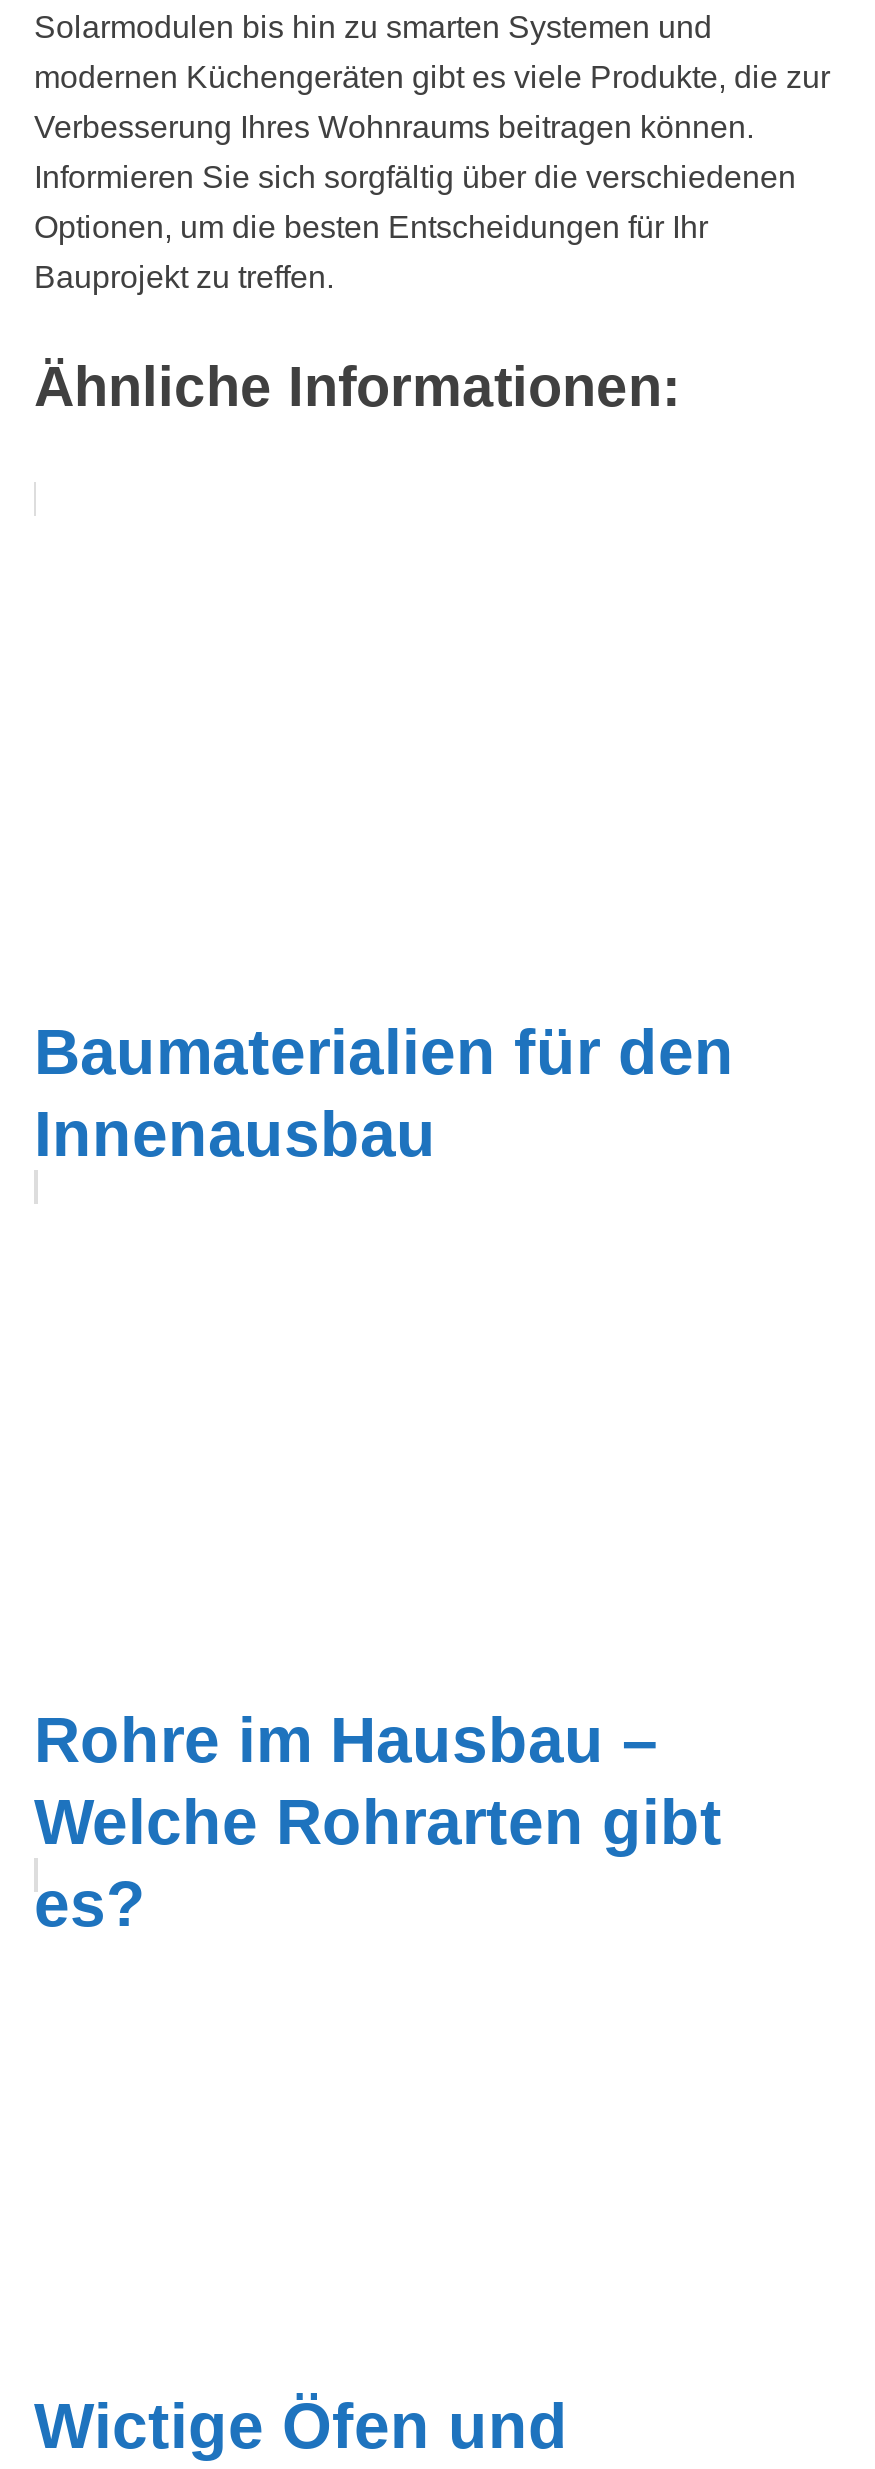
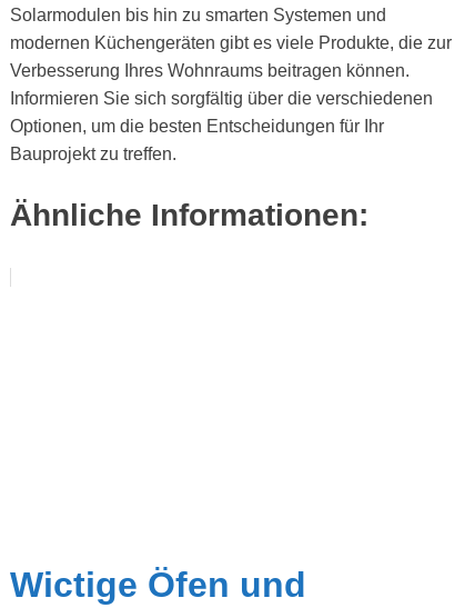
- Baumaterialien für den
- Innenausbau

- Rohre im Hausbau –
- Welche Rohrarten gibt
- es?
